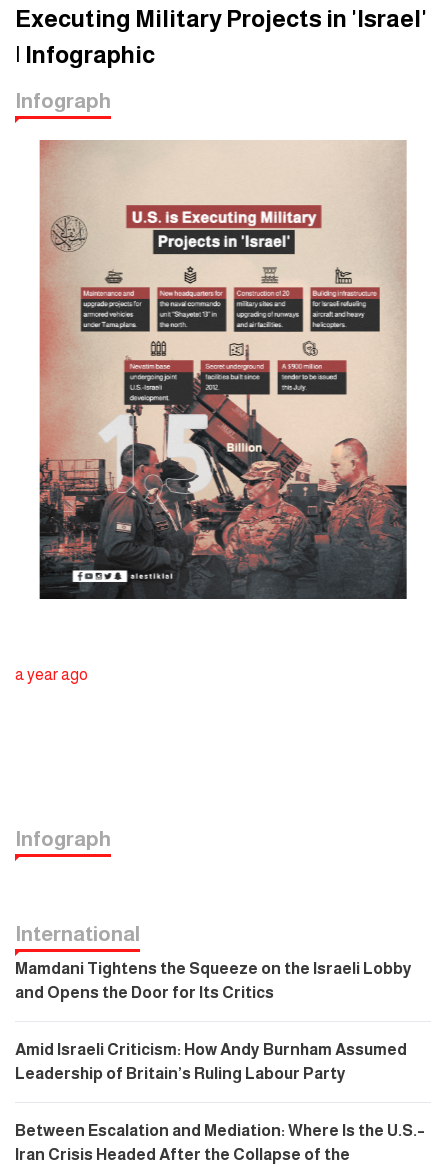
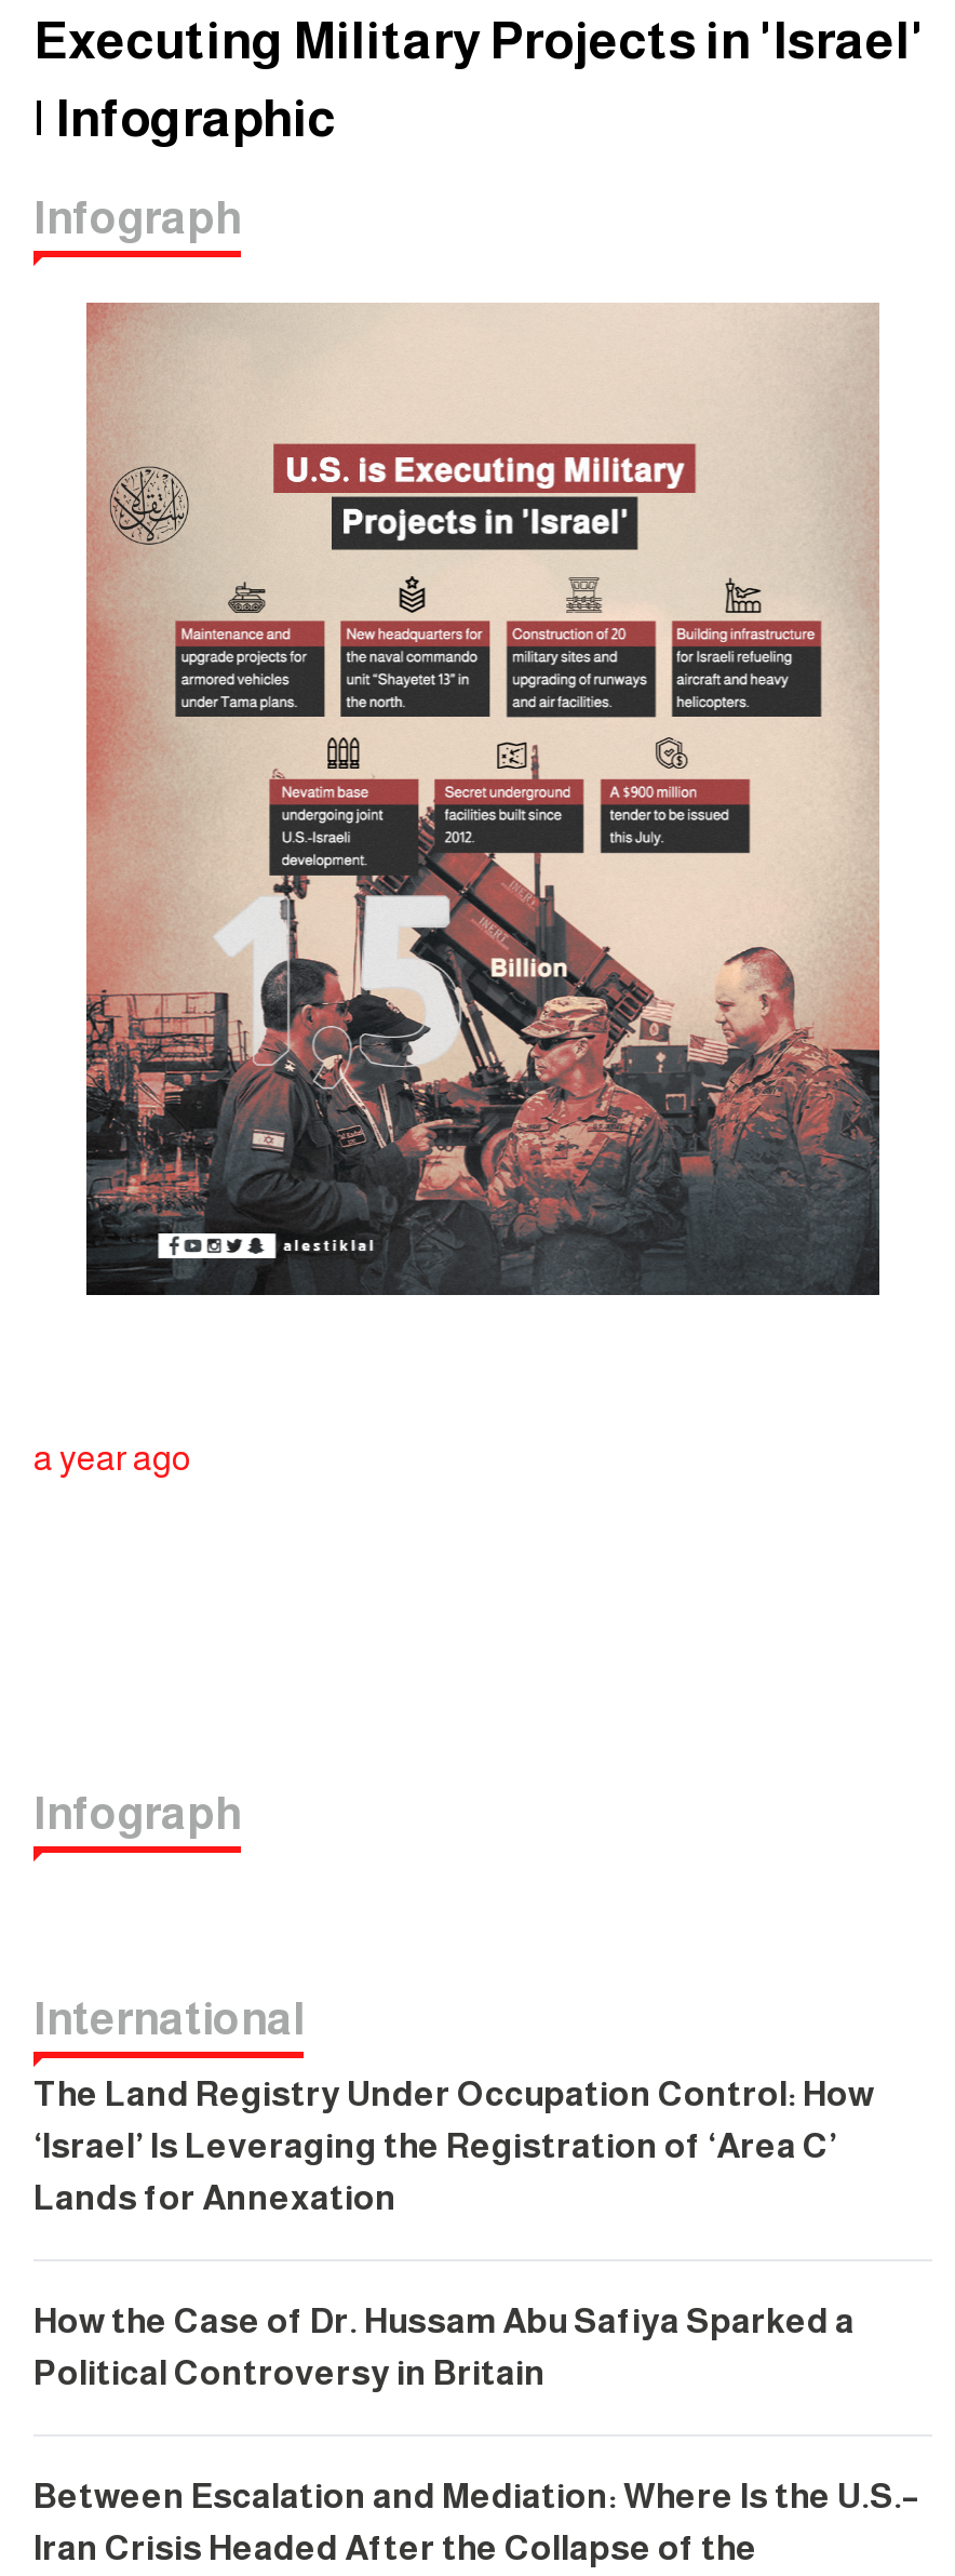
- Mamdani Tightens the Squeeze on the Israeli Lobby
- and Opens the Door for Its Critics
+ The Land Registry Under Occupation Control: How
+ ‘Israel’ Is Leveraging the Registration of ‘Area C’
+ Lands for Annexation

- Amid Israeli Criticism: How Andy Burnham Assumed
- Leadership of Britain’s Ruling Labour Party
+ How the Case of Dr. Hussam Abu Safiya Sparked a
+ Political Controversy in Britain
